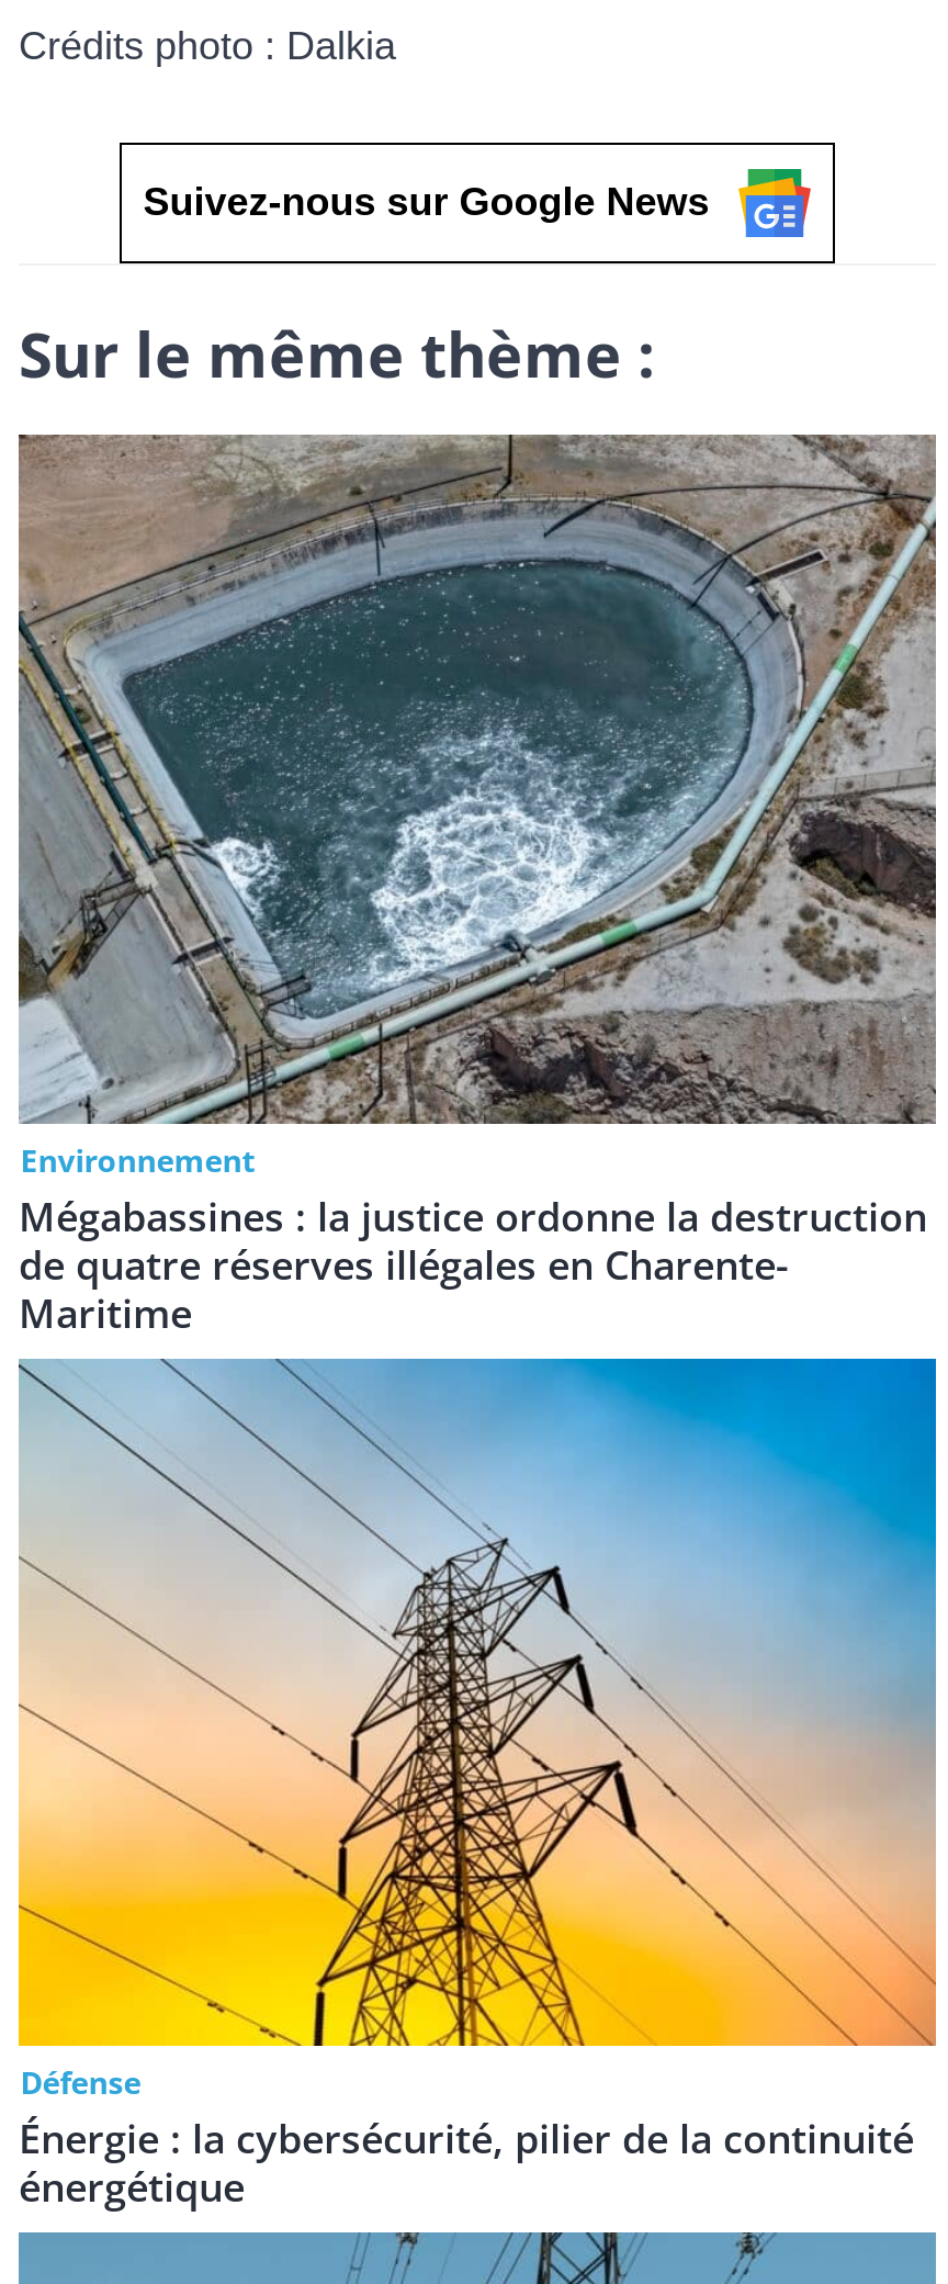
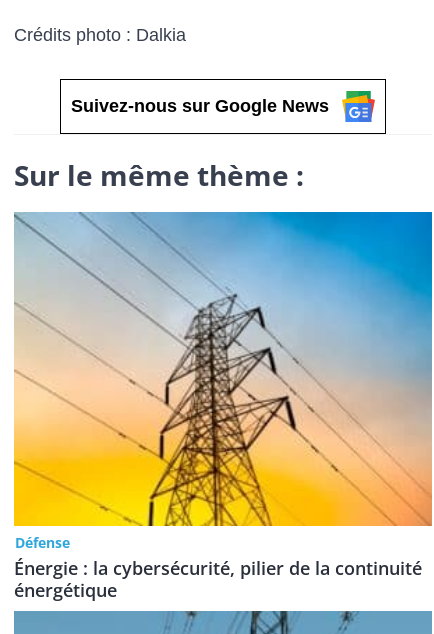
- [image]
- Environnement
- Mégabassines : la justice ordonne la destruction
- de quatre réserves illégales en Charente-
- Maritime
